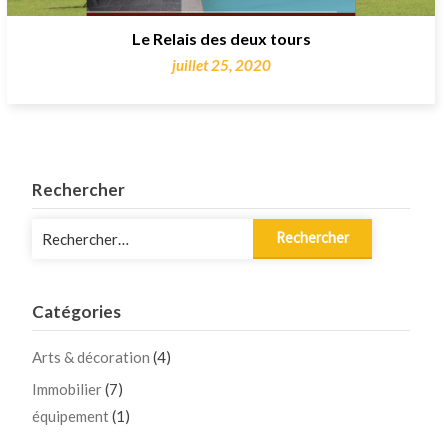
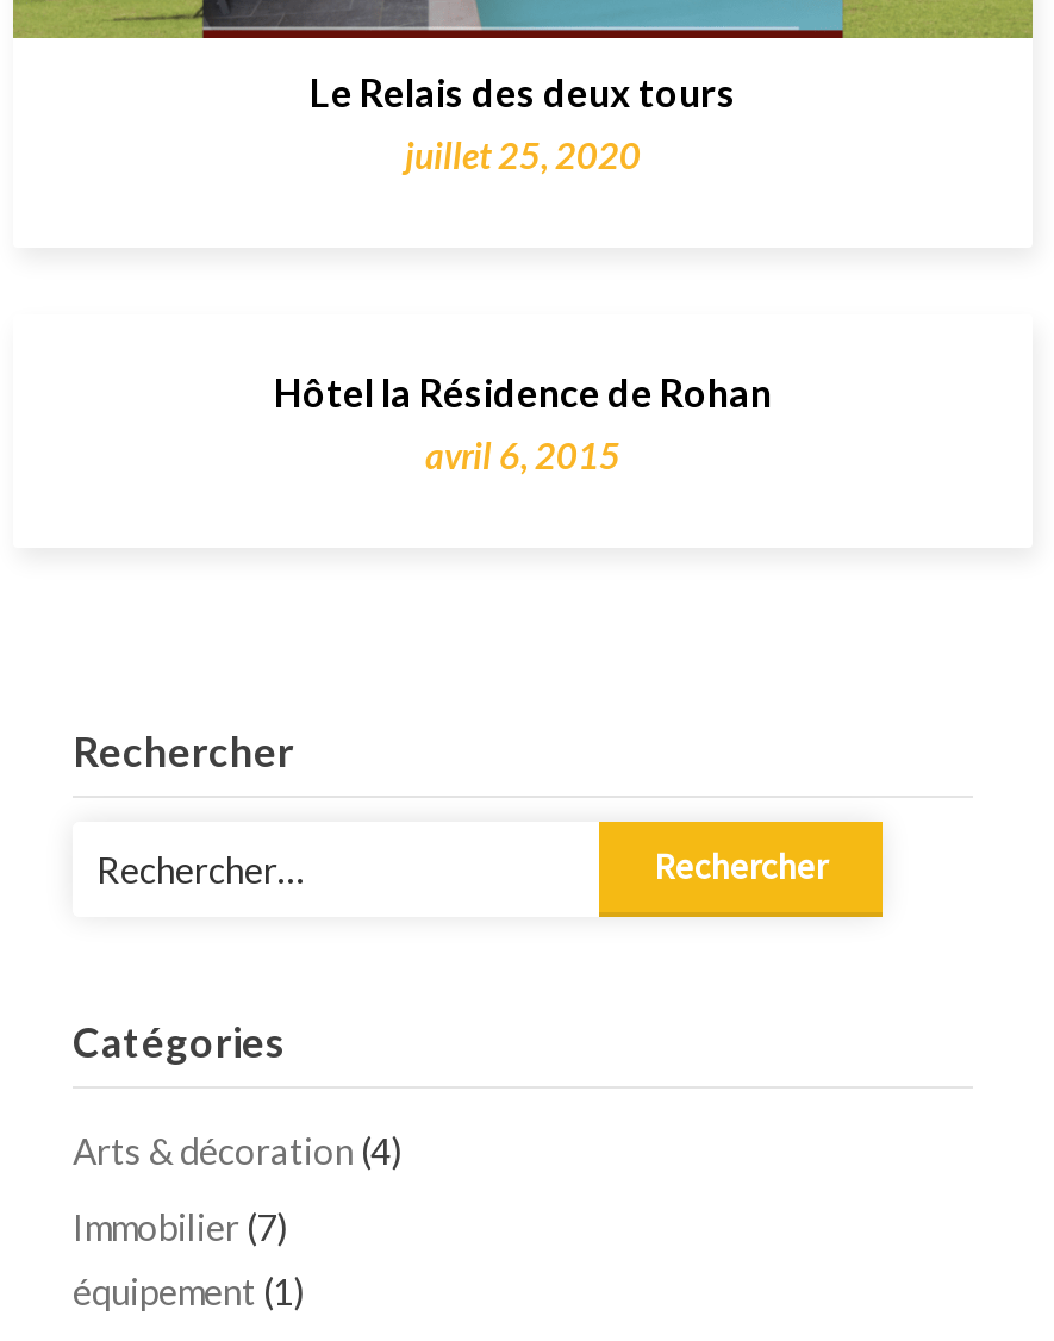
+ Hôtel la Résidence de Rohan
+ avril 6, 2015
